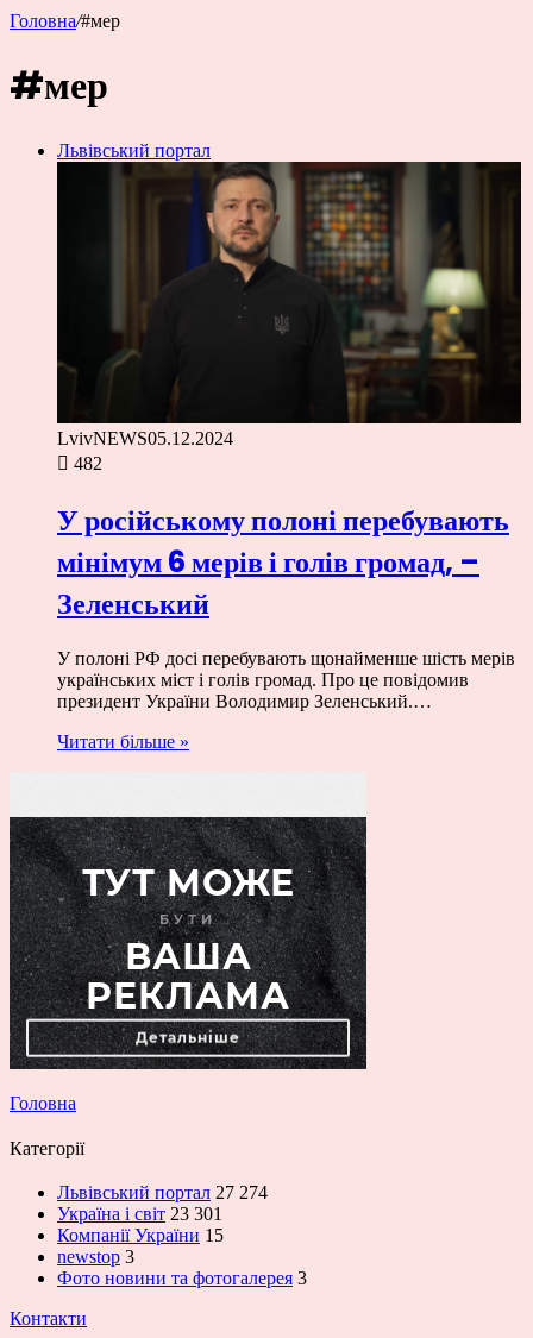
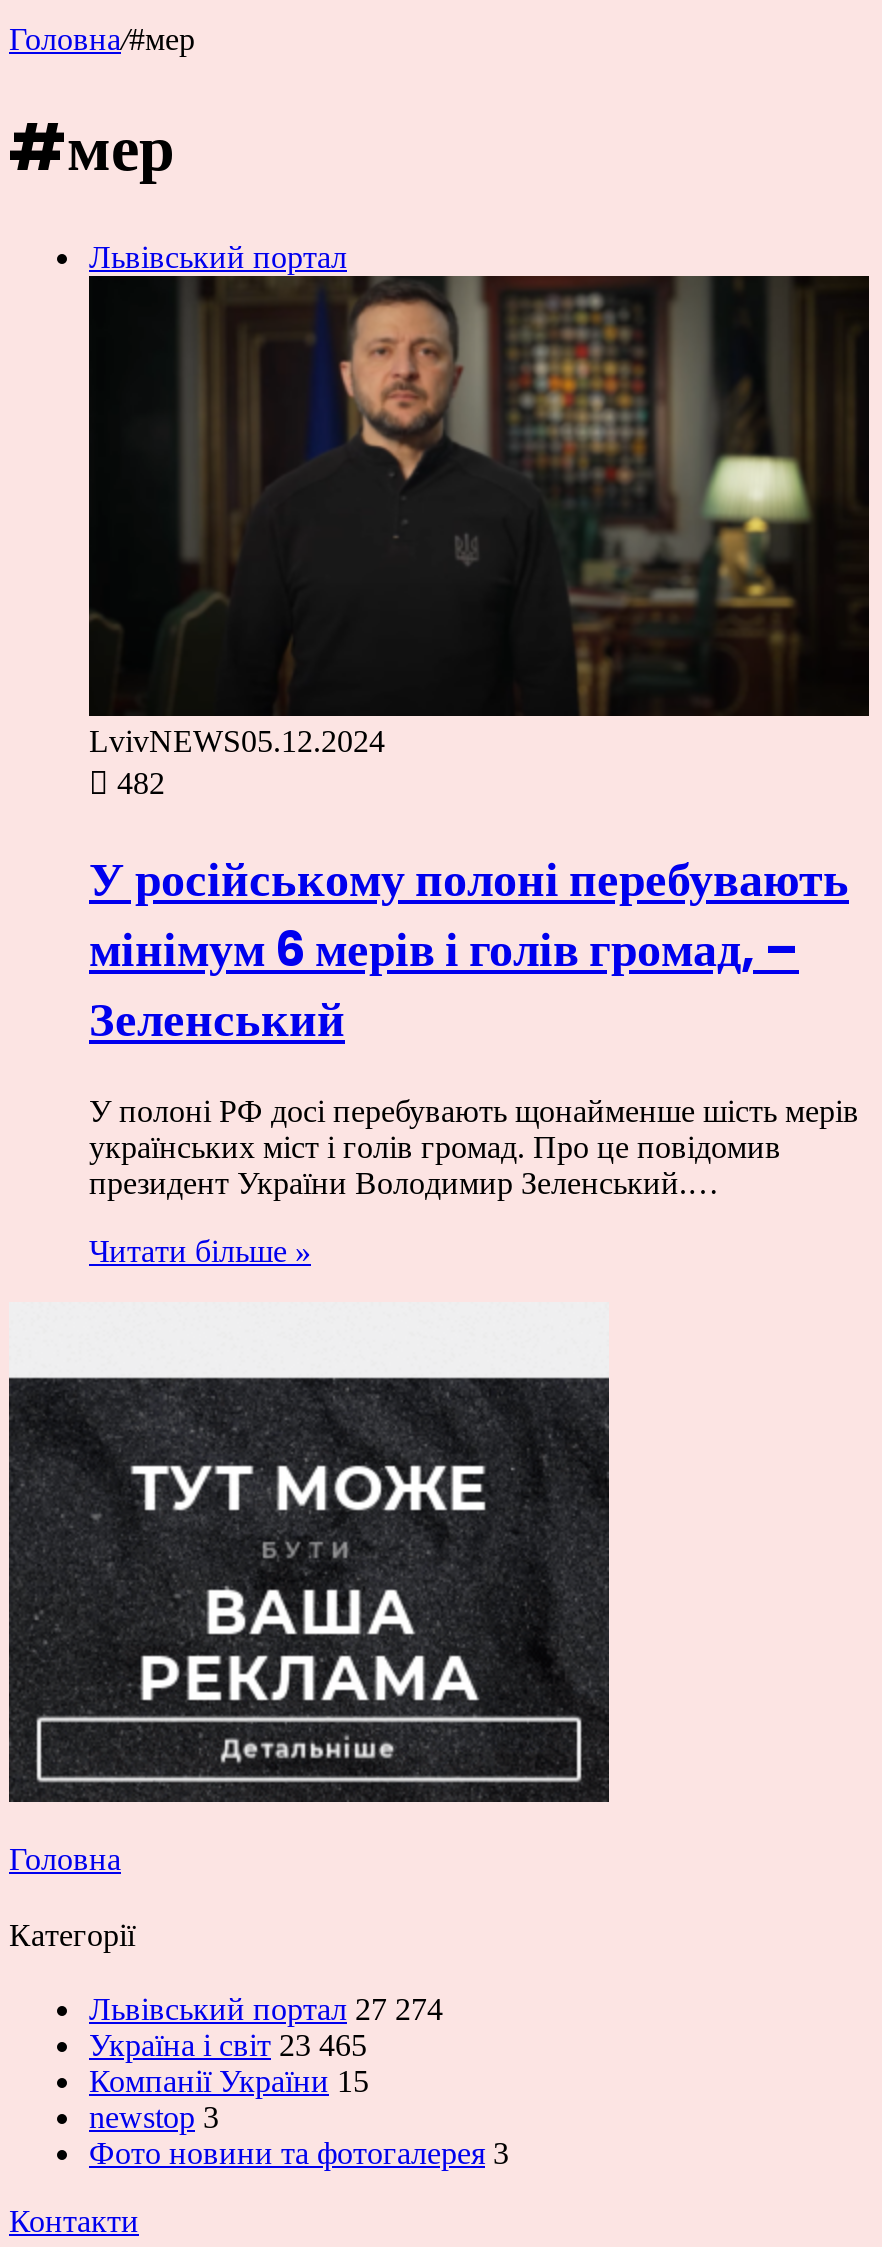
- Україна і світ 23 301
+ Україна і світ 23 465
